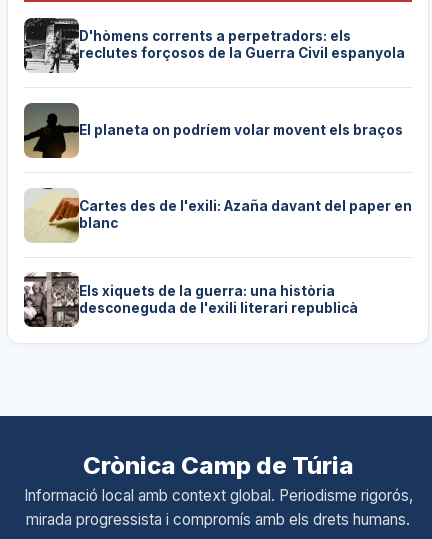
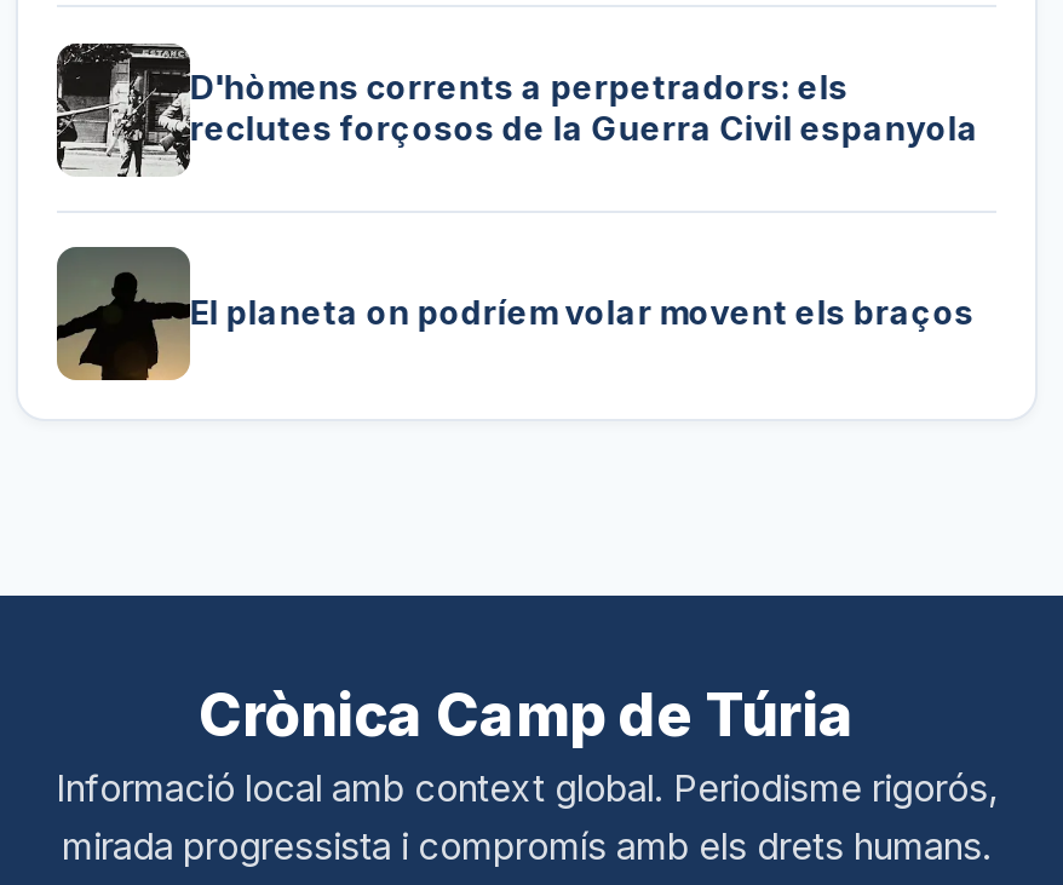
- [image]
- Cartes des de l'exili: Azaña davant del paper en
- blanc

- [image]
- Els xiquets de la guerra: una història
- desconeguda de l'exili literari republicà
